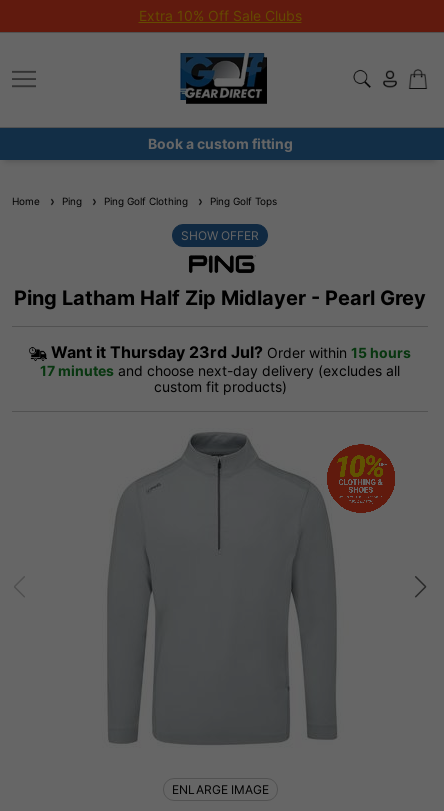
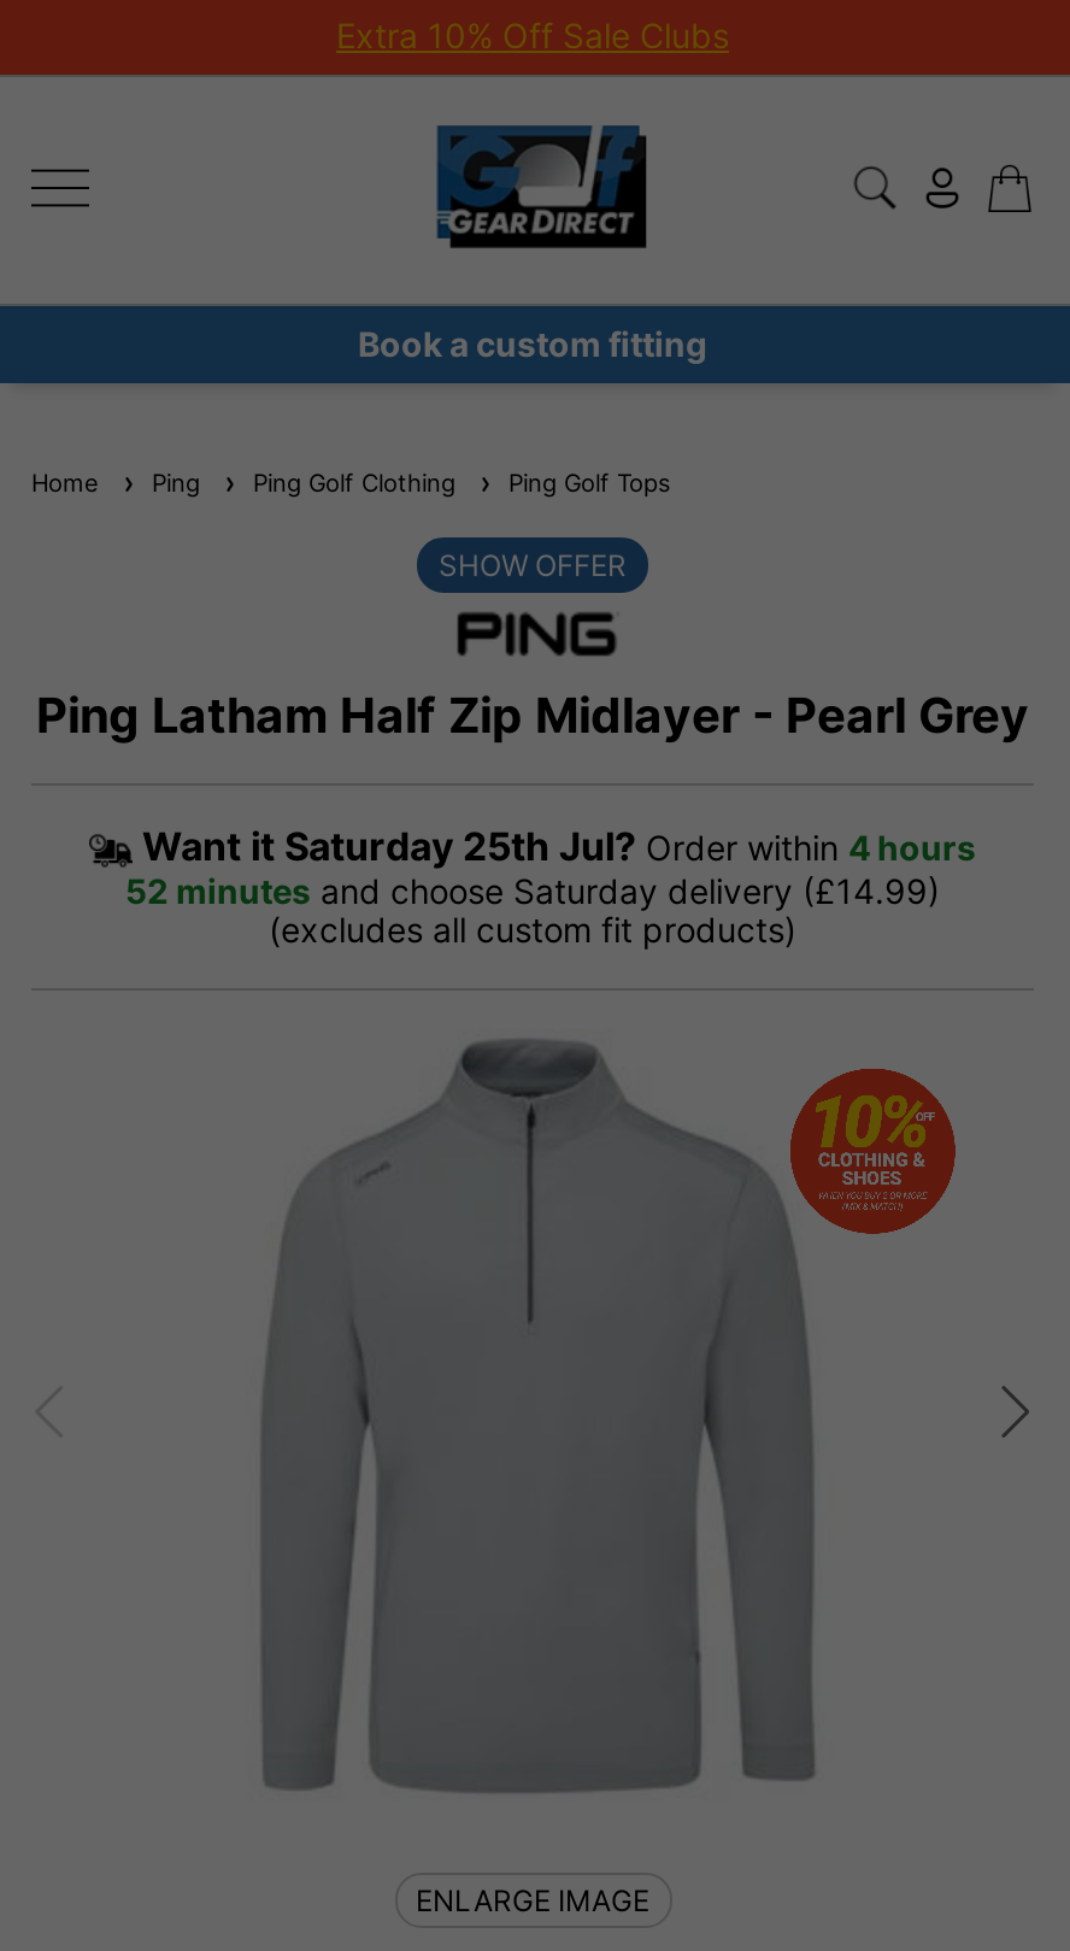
- Want it Thursday 23rd Jul? Order within 15 hours
- 17 minutes and choose next-day delivery (excludes all
- custom fit products)
+ Want it Saturday 25th Jul? Order within 4 hours
+ 52 minutes and choose Saturday delivery (£14.99)
+ (excludes all custom fit products)
